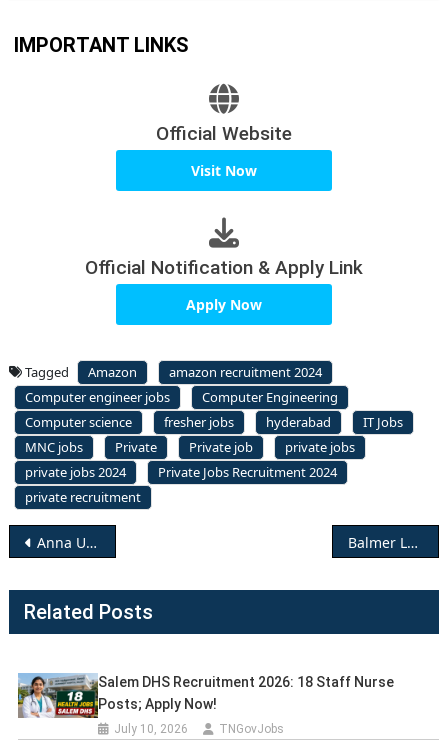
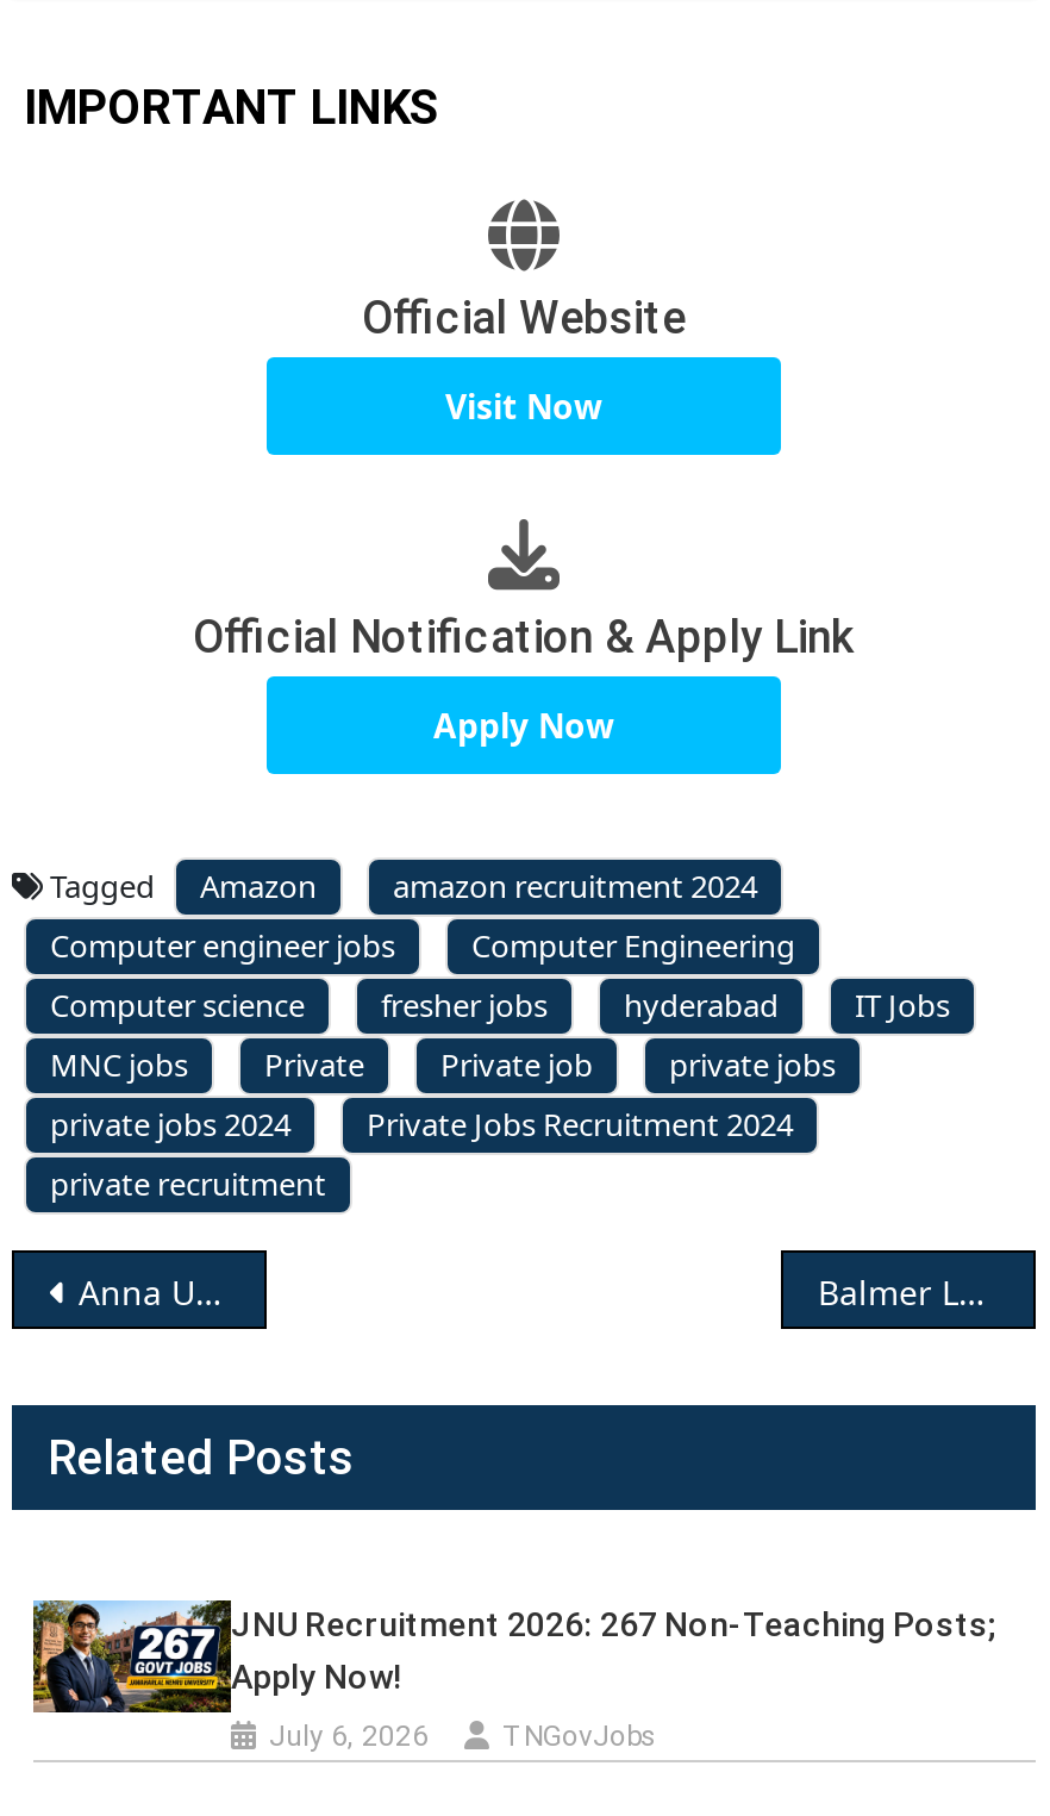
- [image]
- Salem DHS Recruitment 2026: 18 Staff Nurse
- Posts; Apply Now!
+ [image]
+ JNU Recruitment 2026: 267 Non-Teaching Posts;
+ Apply Now!

- July 10, 2026
+ July 6, 2026
